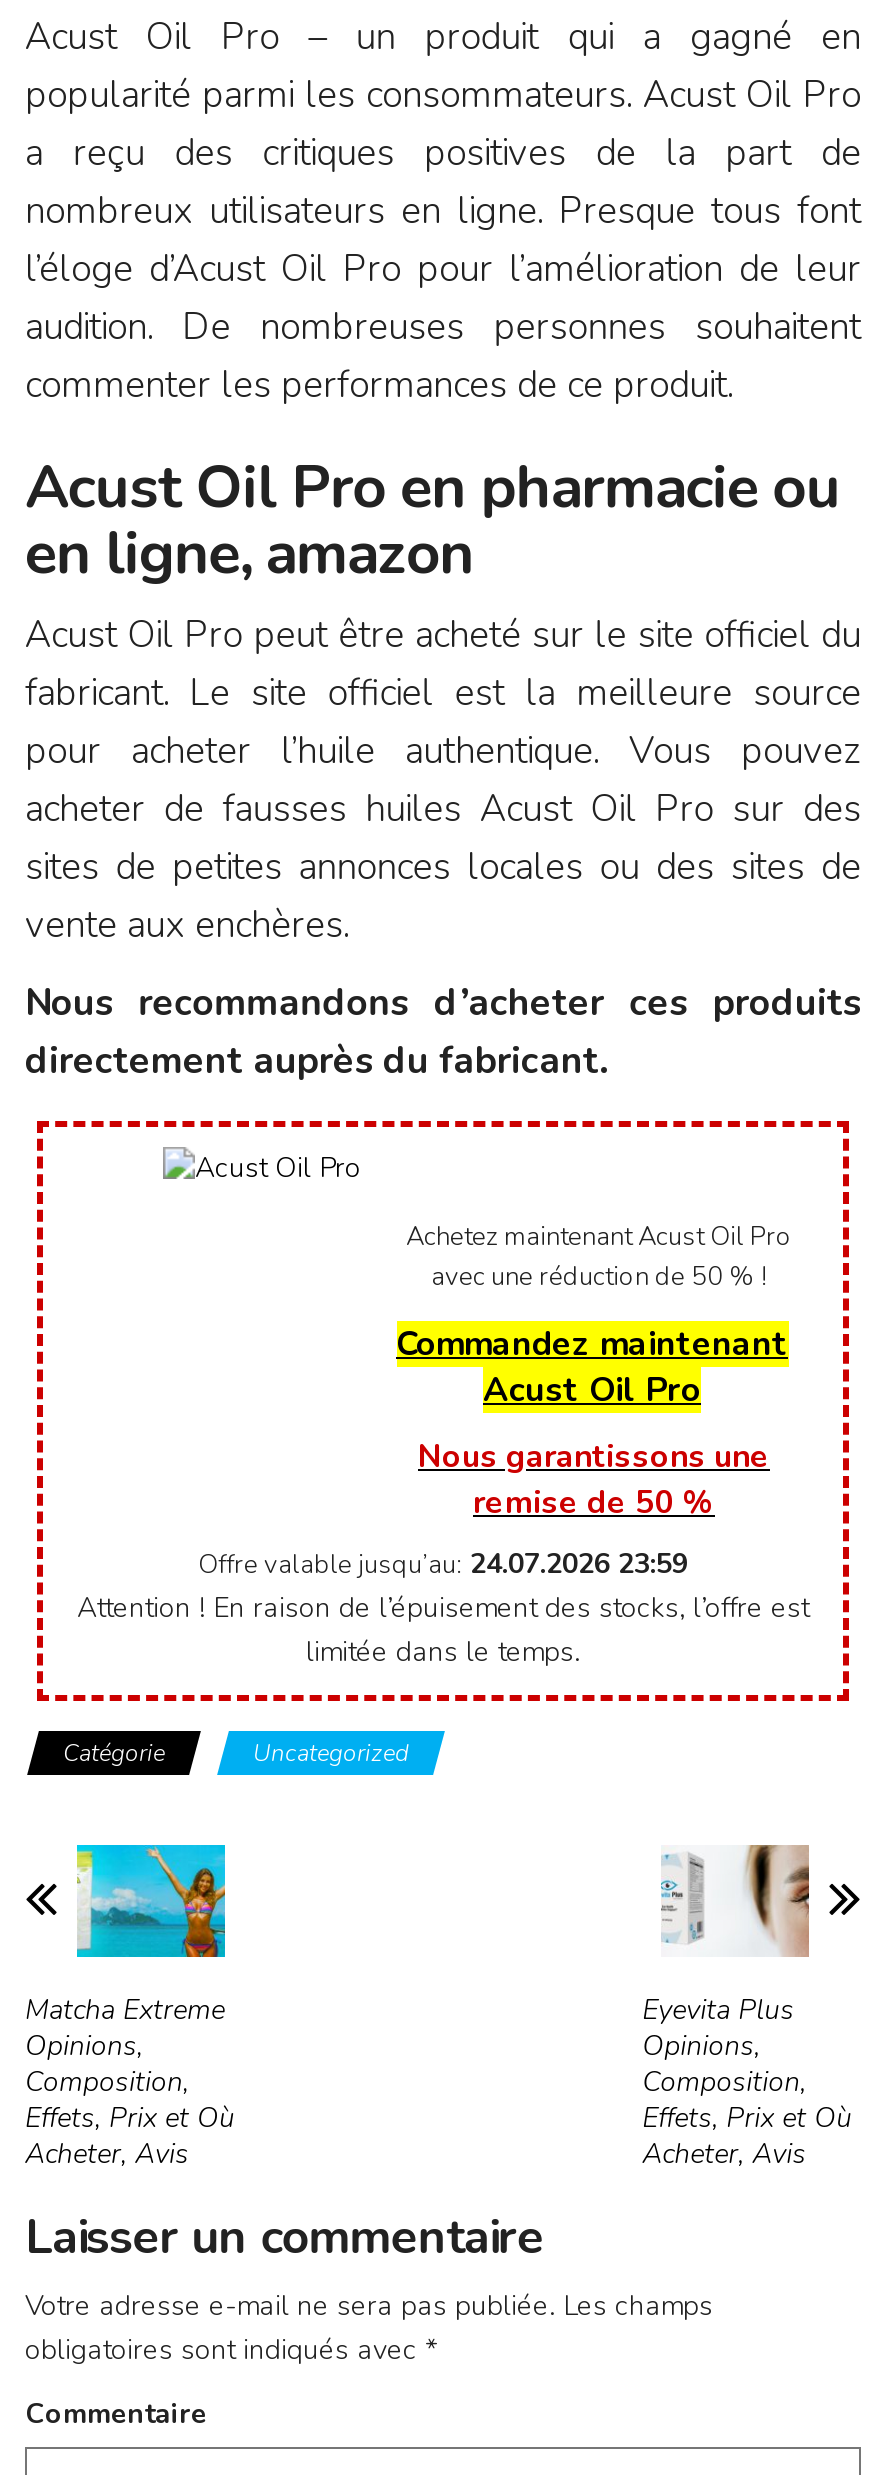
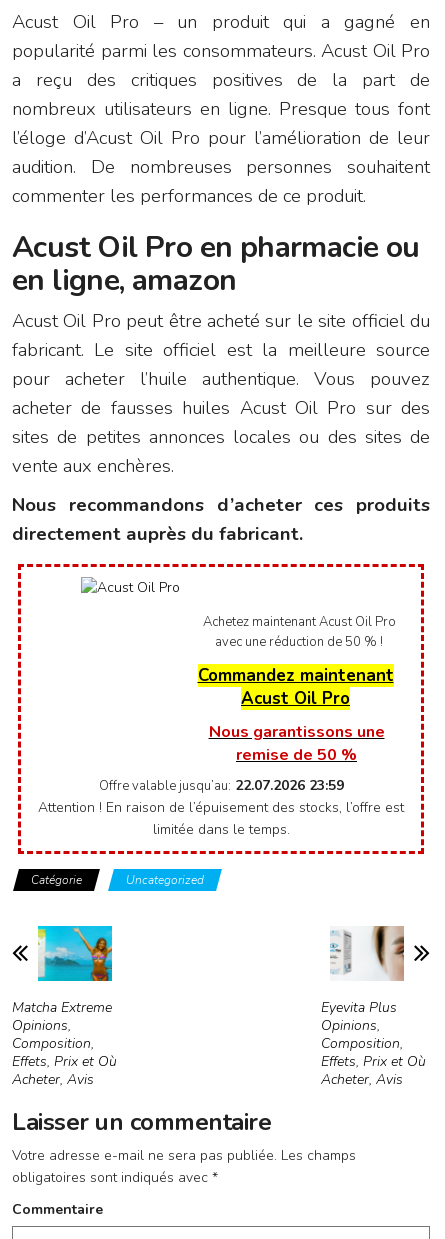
- Offre valable jusqu’au: 24.07.2026 23:59
+ Offre valable jusqu’au: 22.07.2026 23:59
